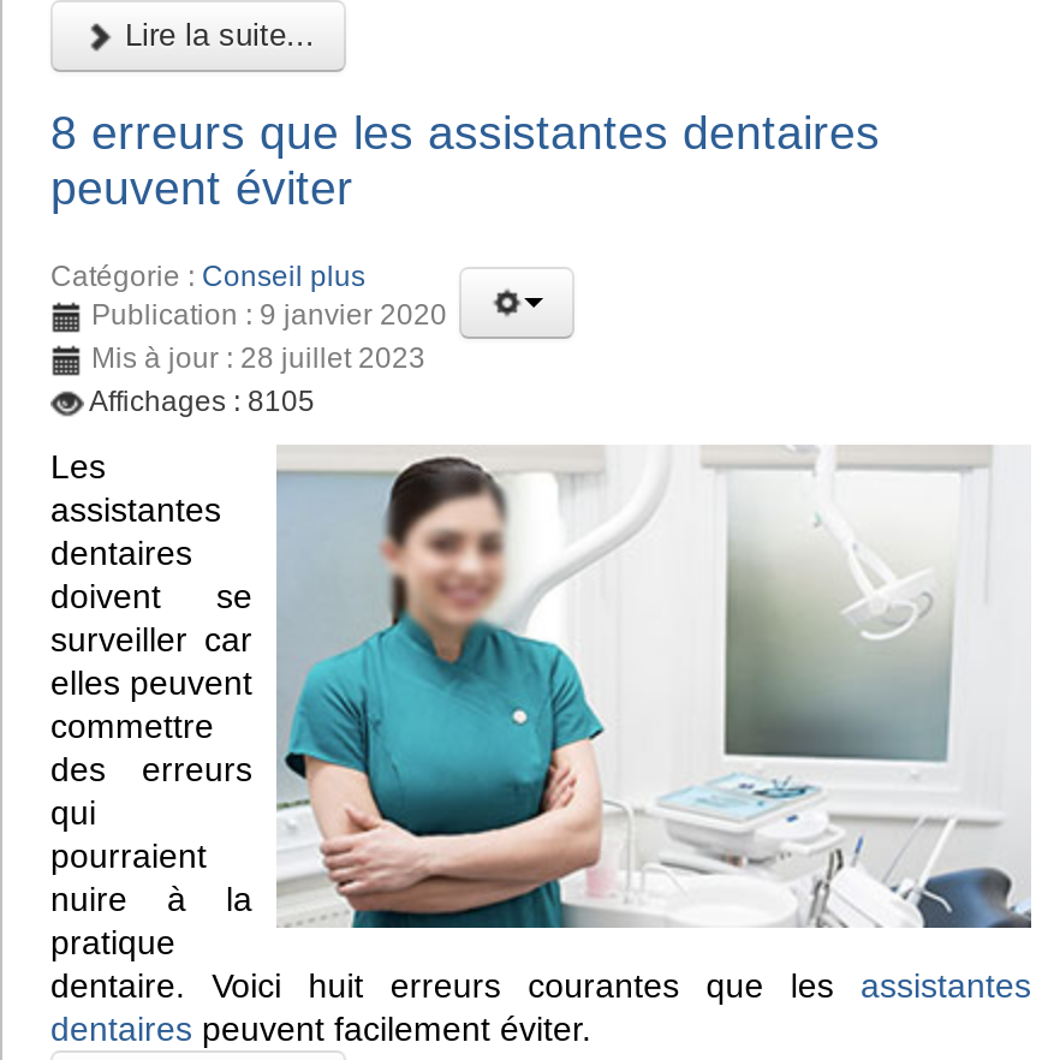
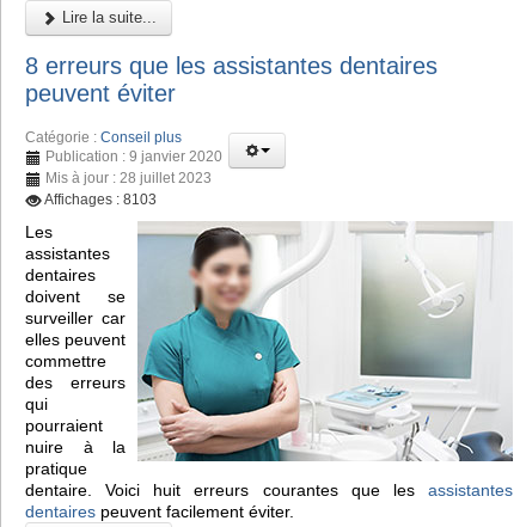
- Affichages : 8105
+ Affichages : 8103
